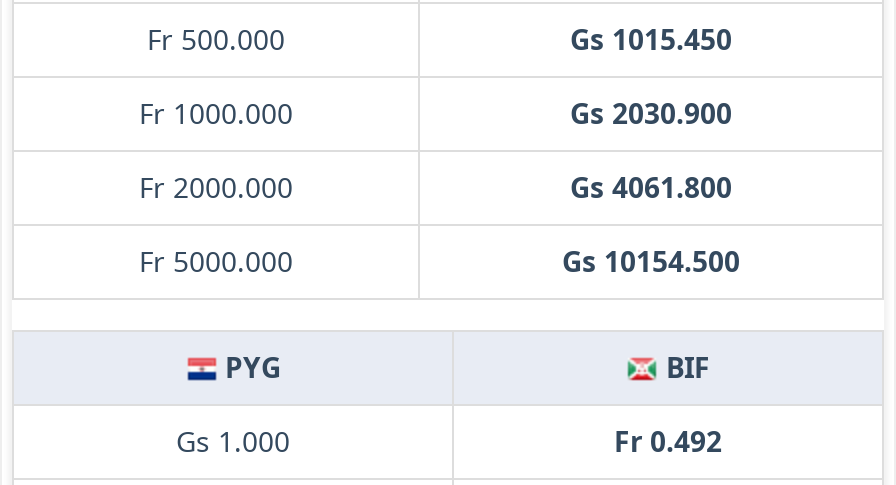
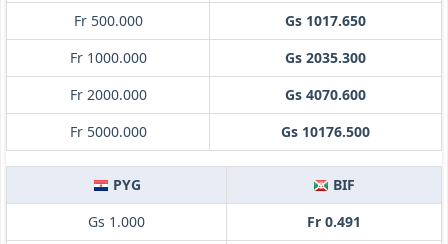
- Gs 1015.450
+ Gs 1017.650

- Gs 2030.900
+ Gs 2035.300

- Gs 4061.800
+ Gs 4070.600

- Gs 10154.500
+ Gs 10176.500

- Fr 0.492
+ Fr 0.491
